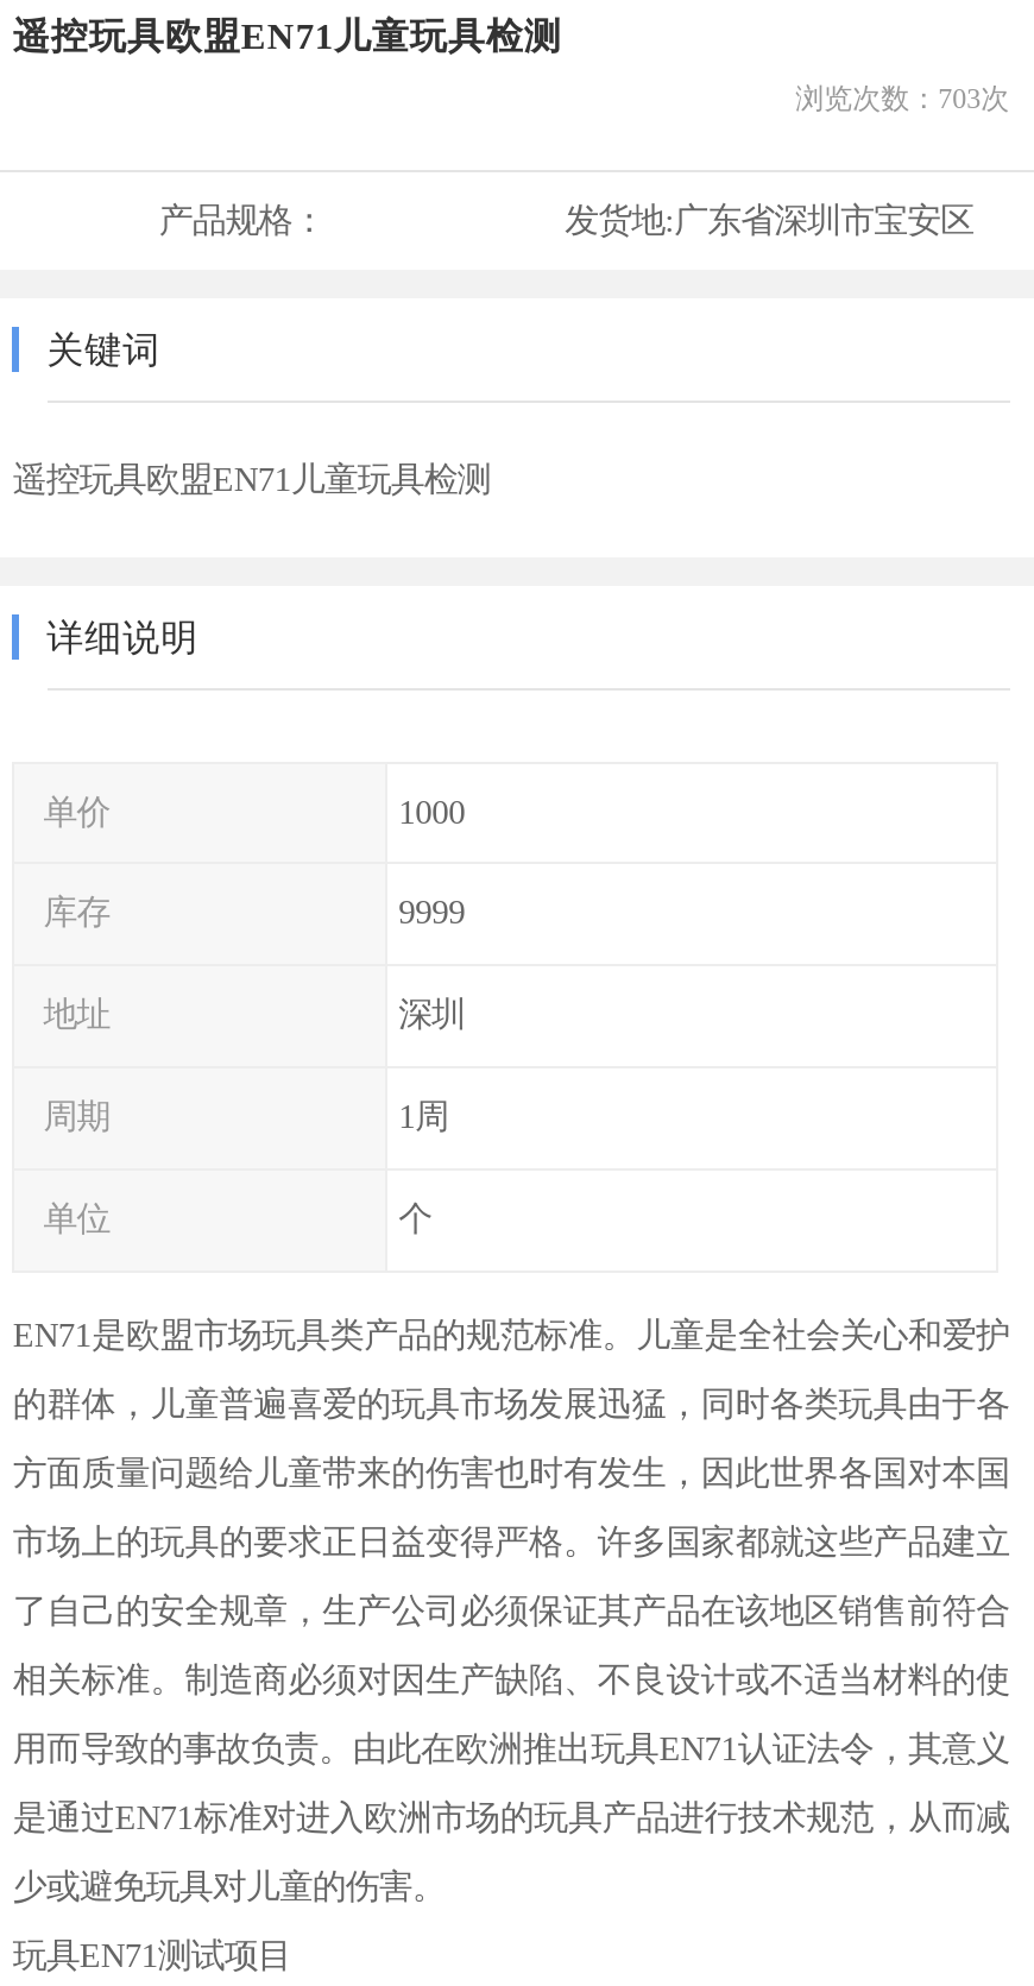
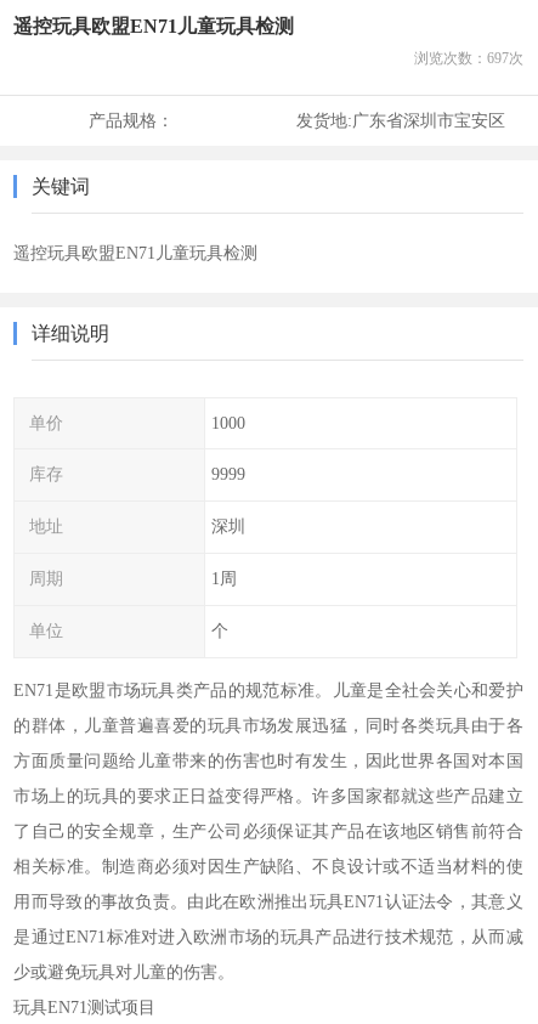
- 浏览次数：703次
+ 浏览次数：697次
